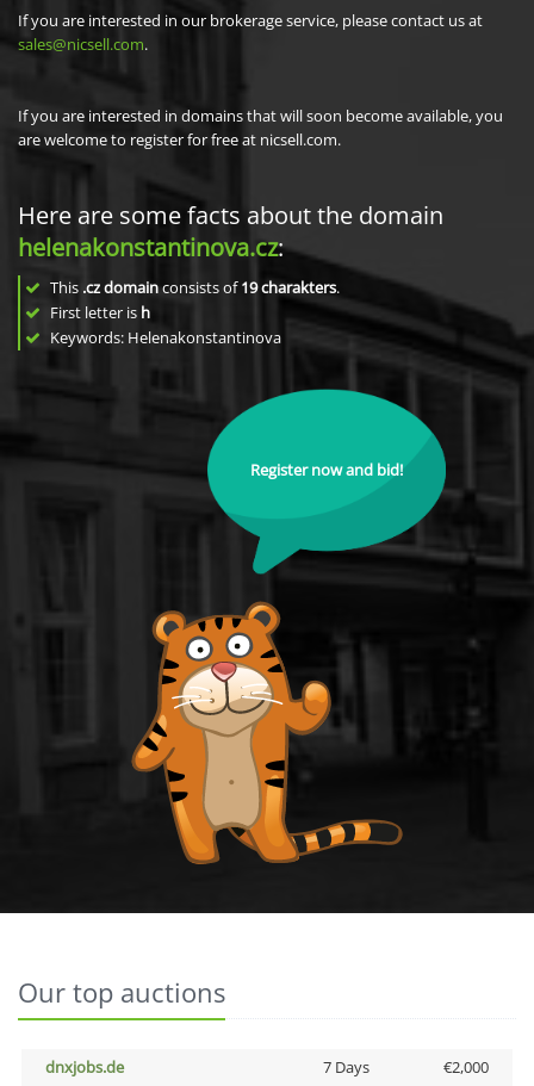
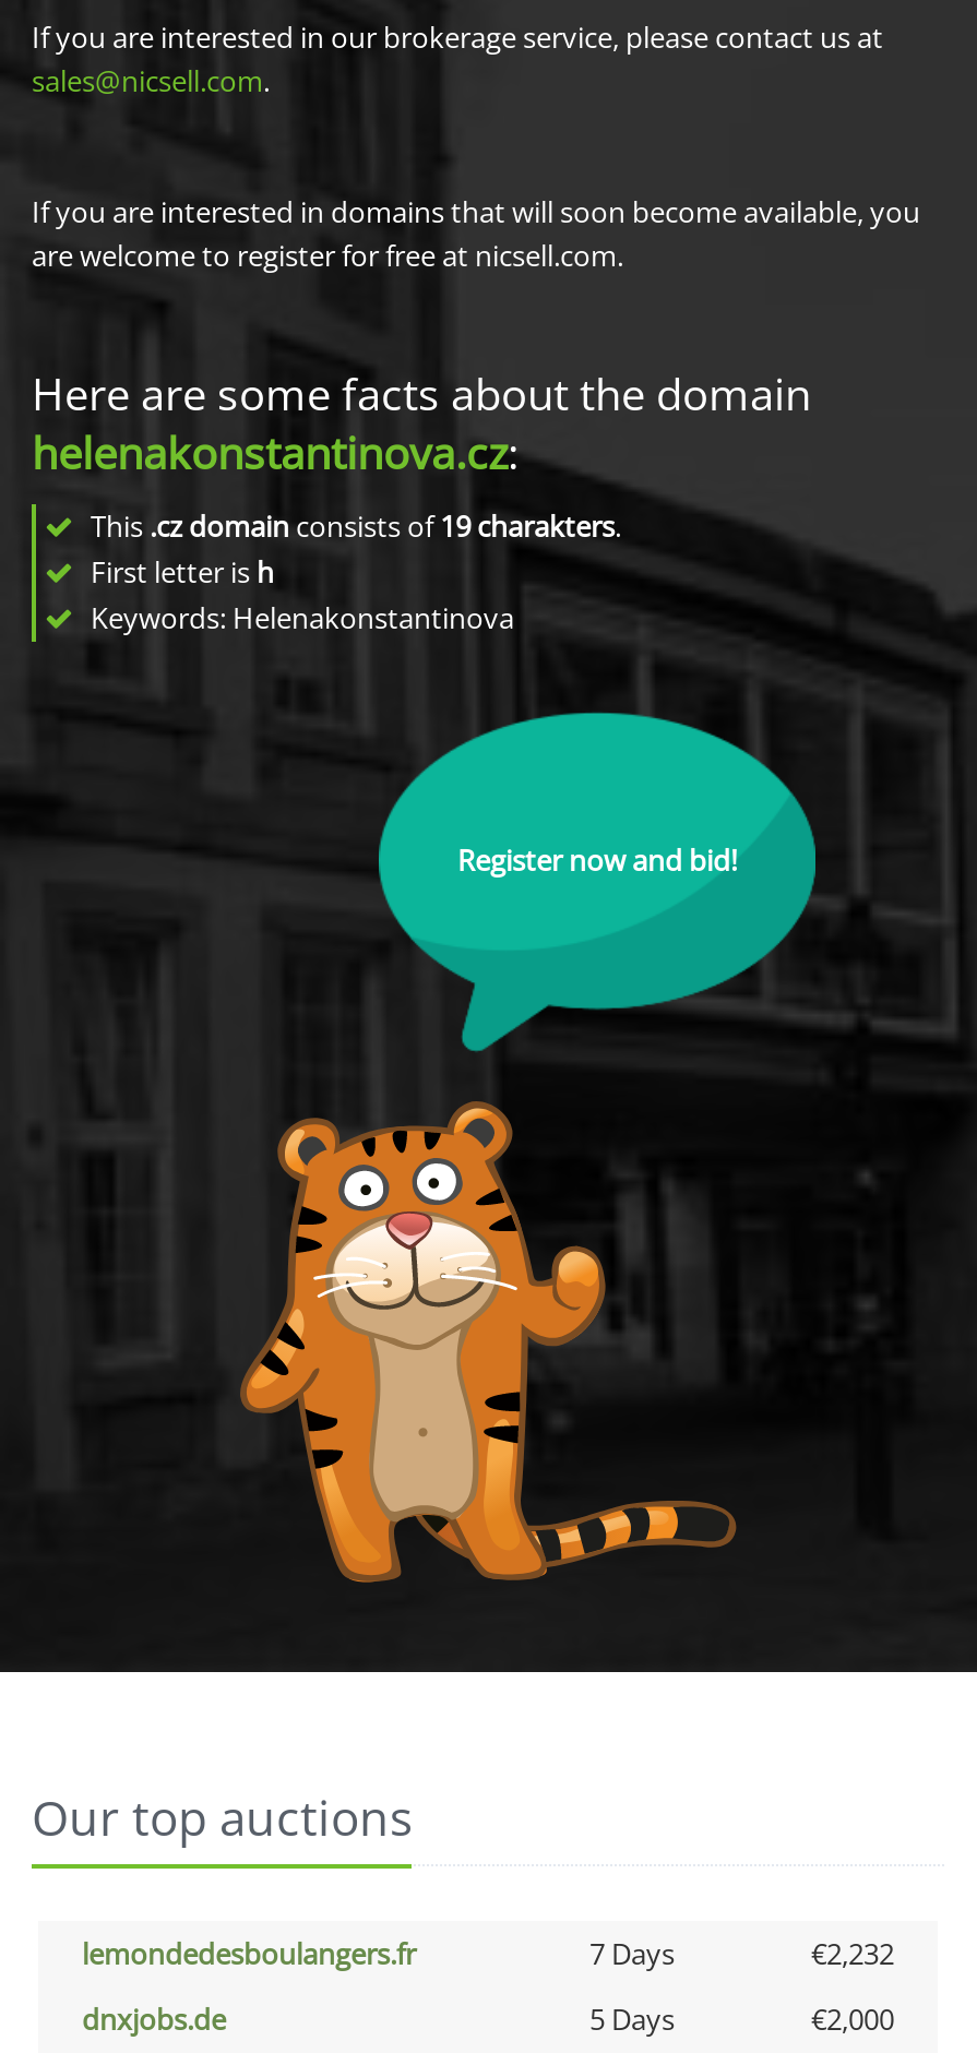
+ lemondedesboulangers.fr
+ 7 Days
+ €2,232

- 7 Days
+ 5 Days
